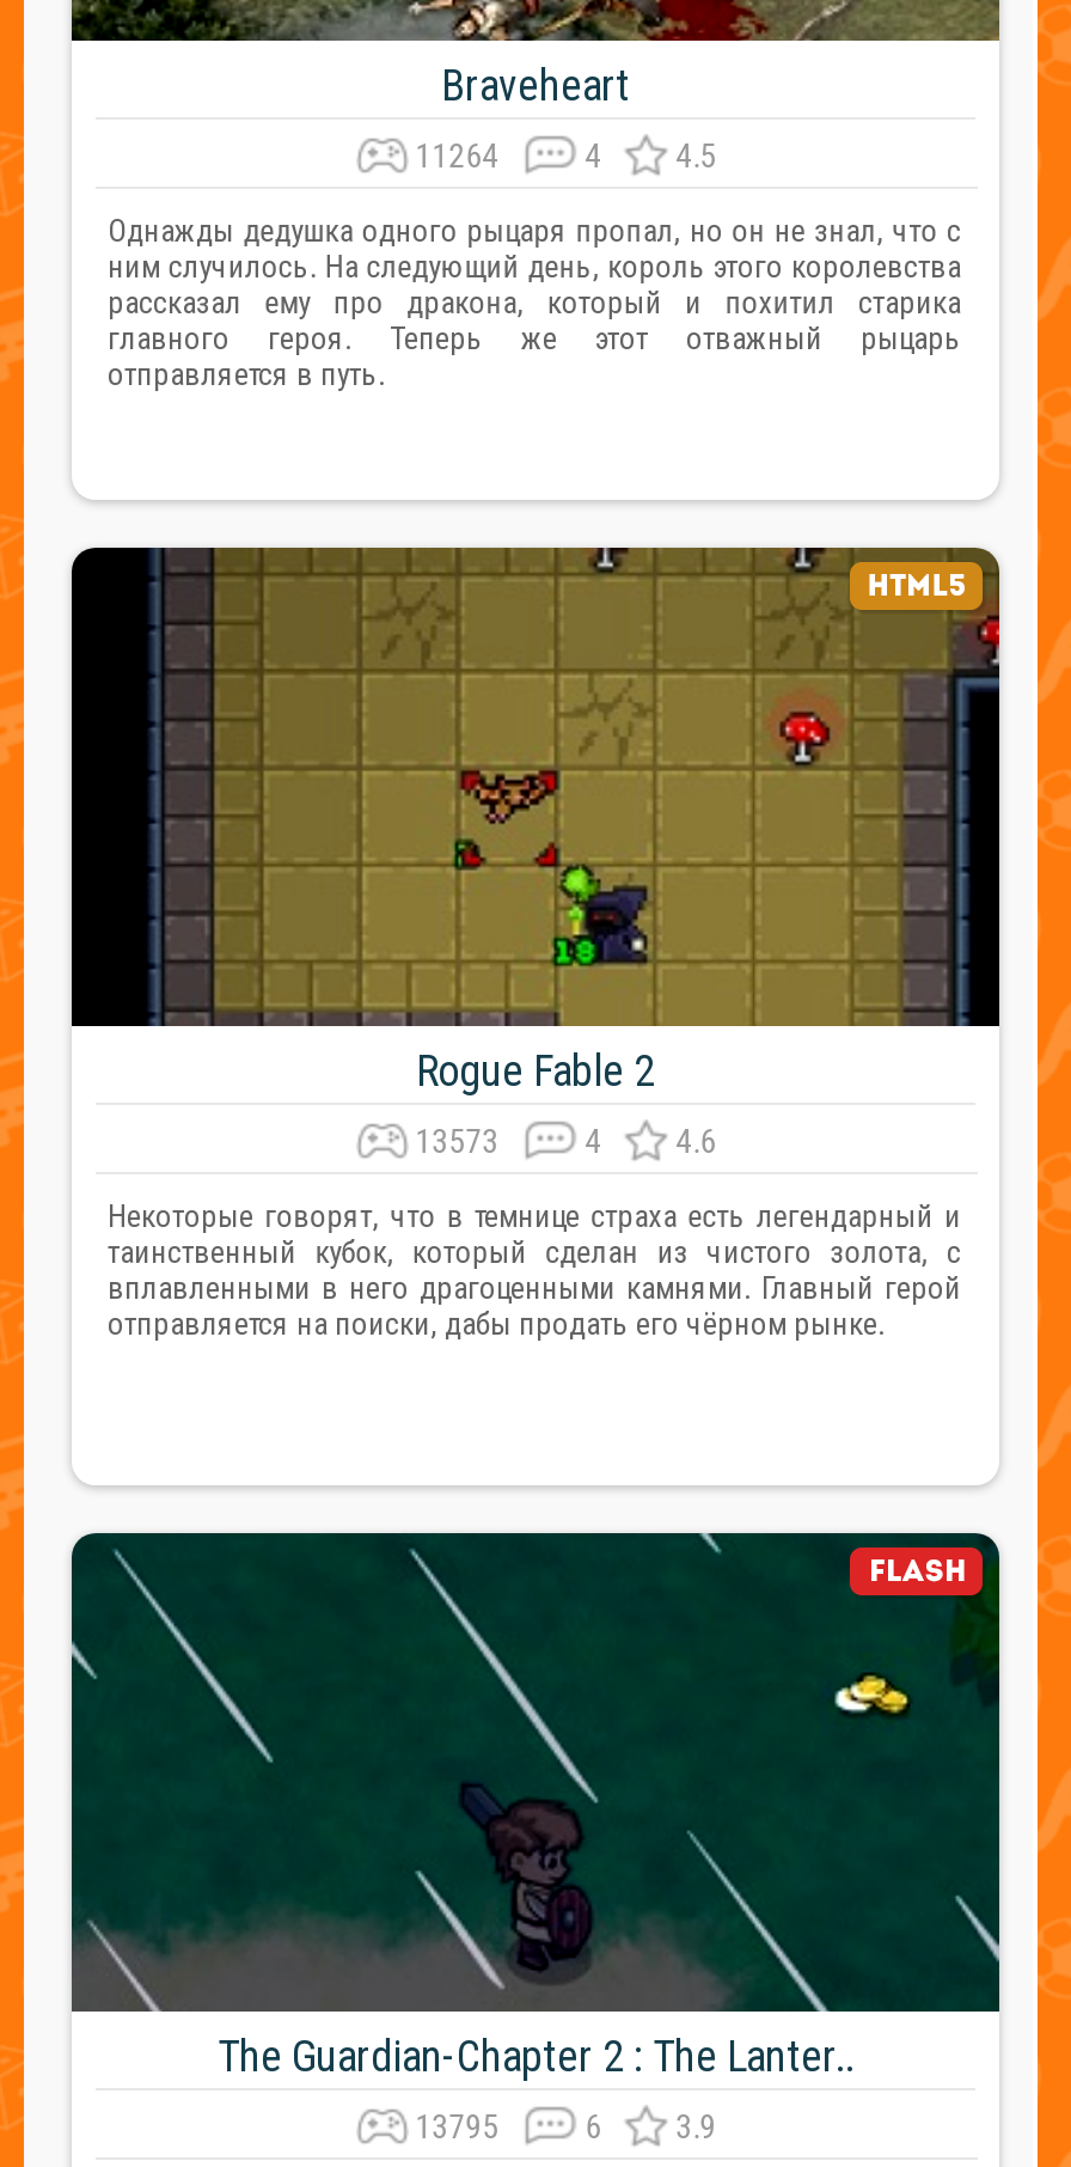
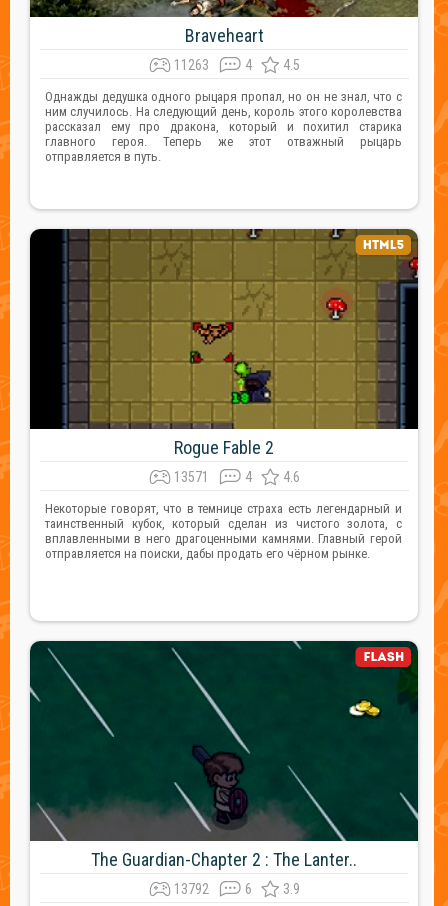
- 11264
+ 11263

- 13573
+ 13571

- 13795
+ 13792
